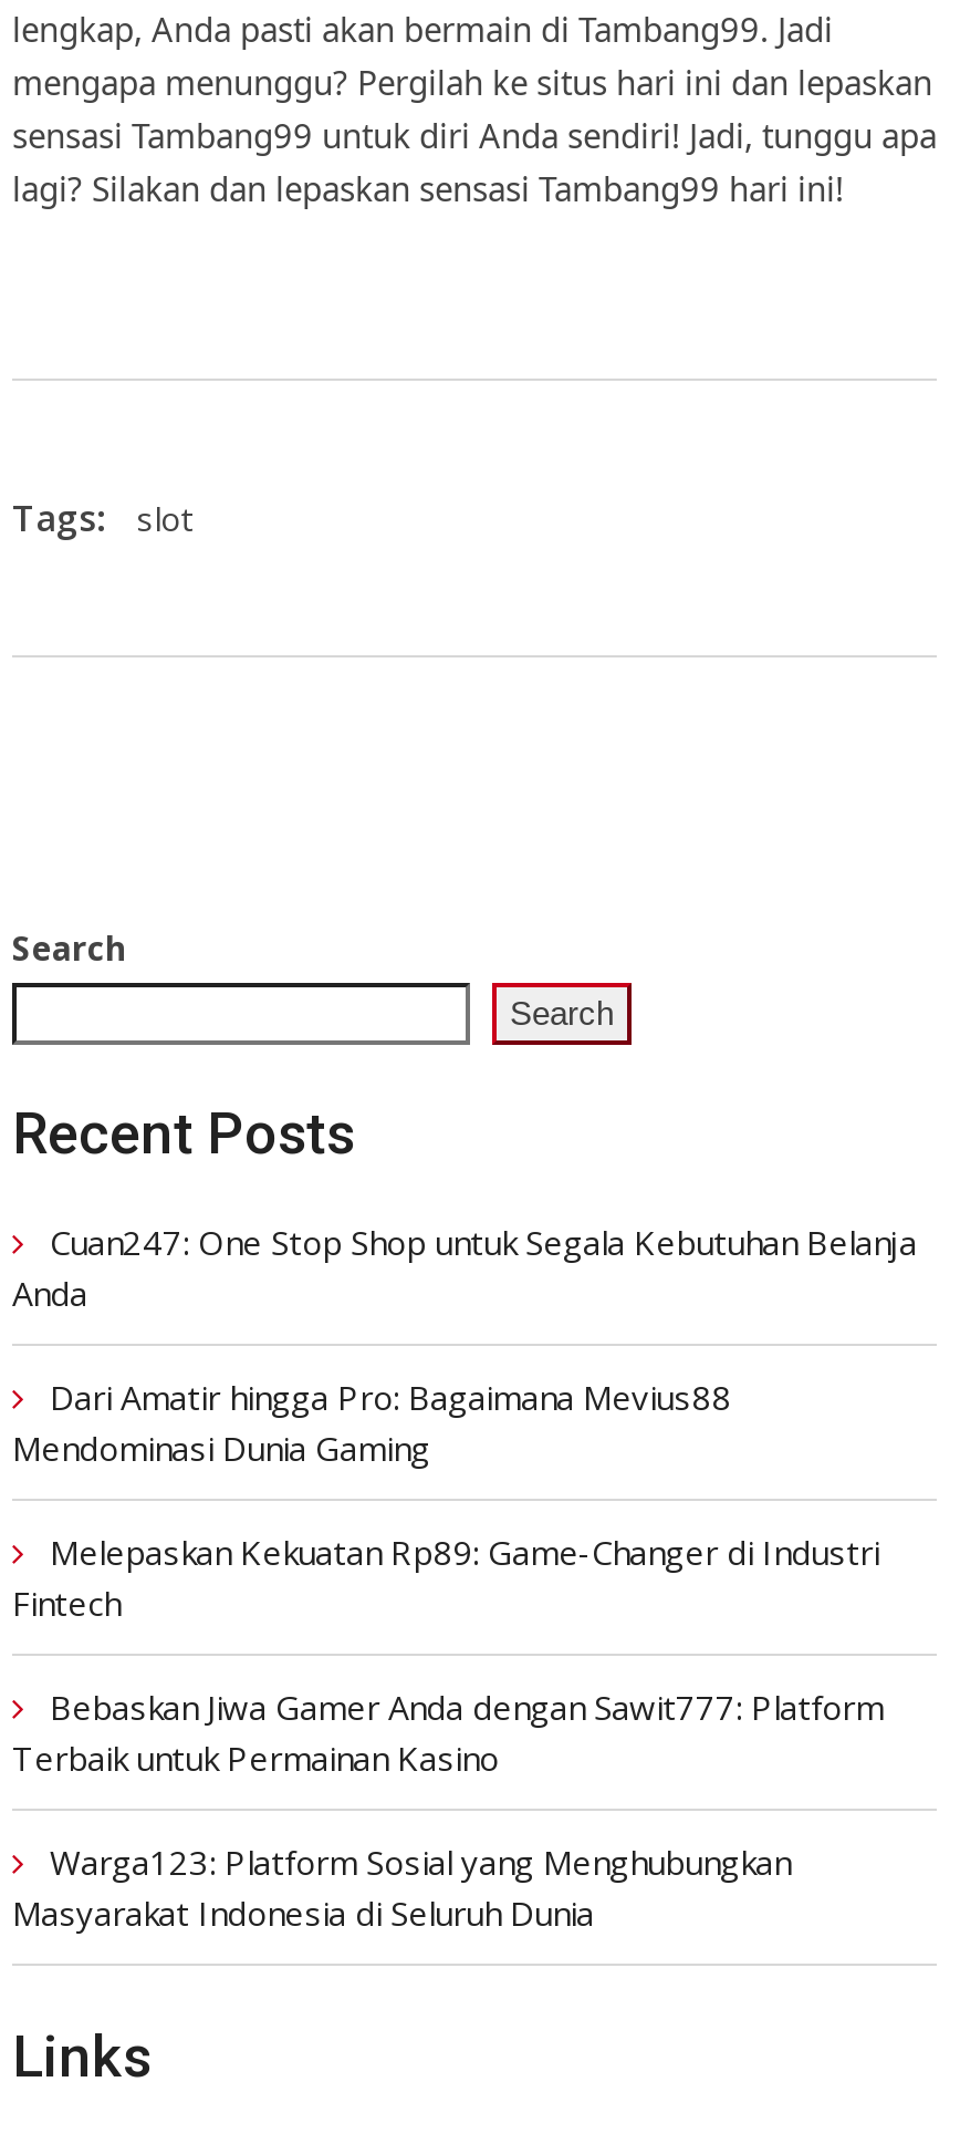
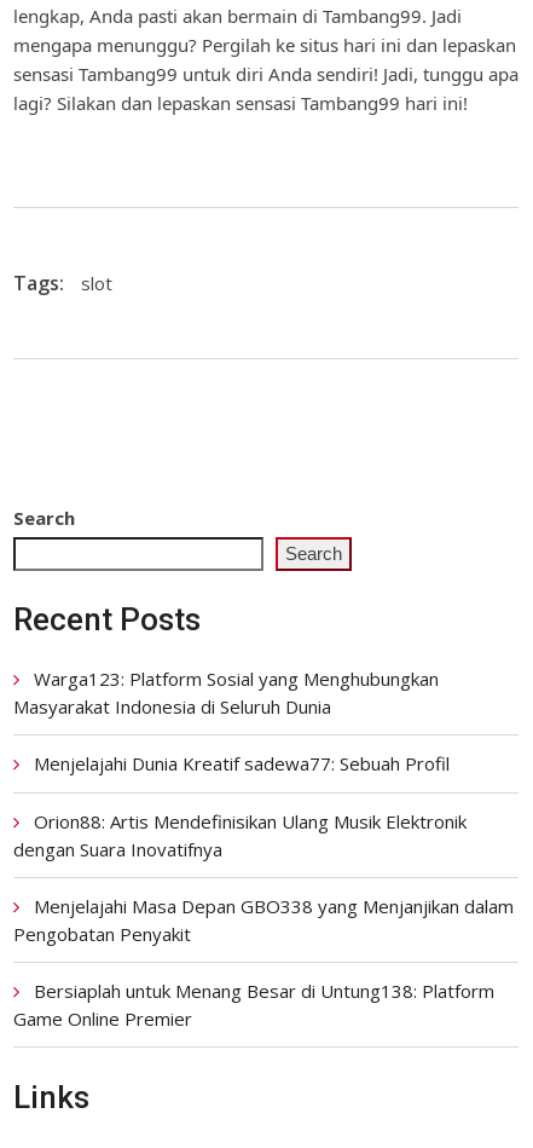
- Cuan247: One Stop Shop untuk Segala Kebutuhan Belanja
- Anda
- Dari Amatir hingga Pro: Bagaimana Mevius88
- Mendominasi Dunia Gaming
- Melepaskan Kekuatan Rp89: Game-Changer di Industri
- Fintech
- Bebaskan Jiwa Gamer Anda dengan Sawit777: Platform
- Terbaik untuk Permainan Kasino

moved up: Warga123: Platform Sosial yang Menghubungkan | Masyarakat Indonesia di Seluruh Dunia

+ Menjelajahi Dunia Kreatif sadewa77: Sebuah Profil
+ Orion88: Artis Mendefinisikan Ulang Musik Elektronik
+ dengan Suara Inovatifnya
+ Menjelajahi Masa Depan GBO338 yang Menjanjikan dalam
+ Pengobatan Penyakit
+ Bersiaplah untuk Menang Besar di Untung138: Platform
+ Game Online Premier
